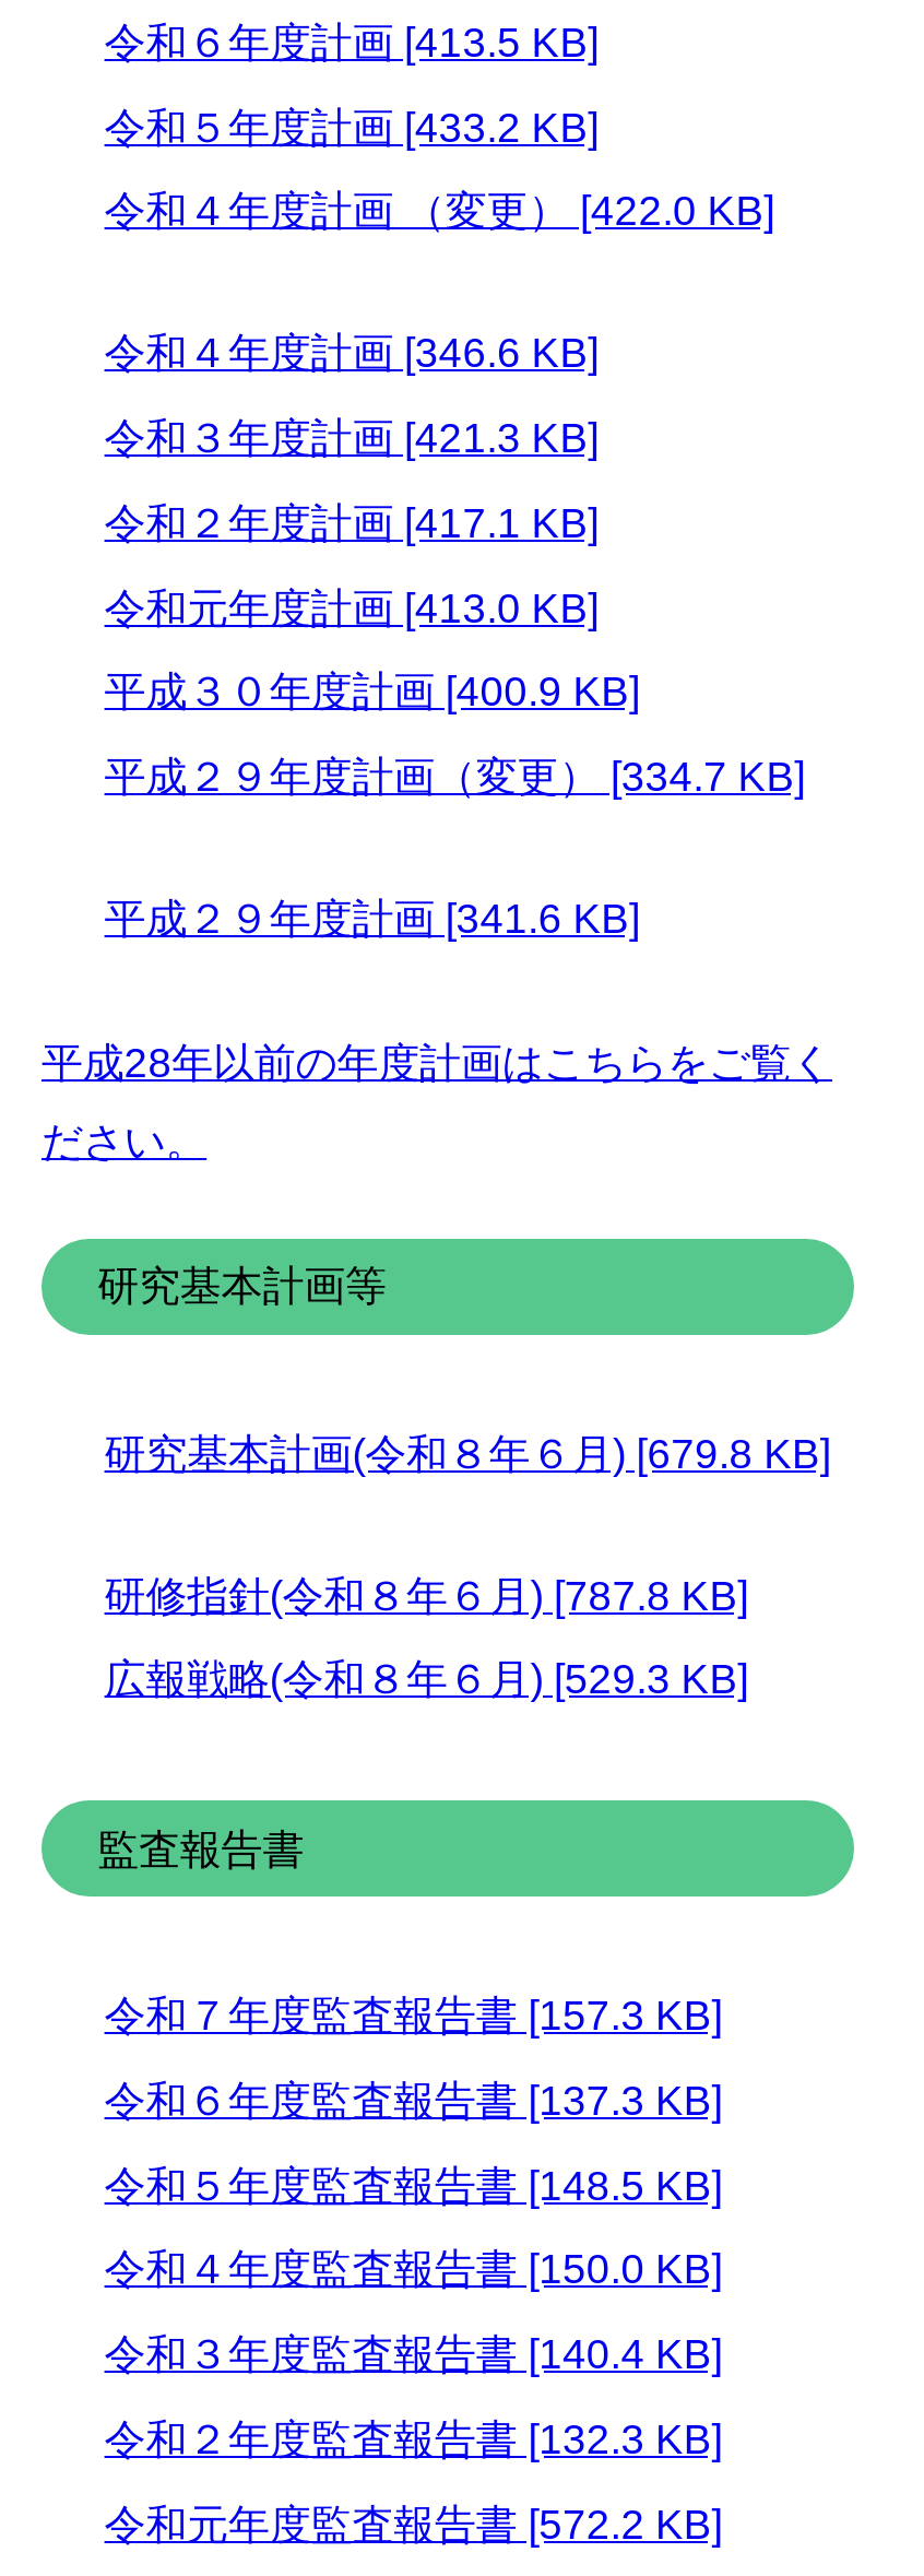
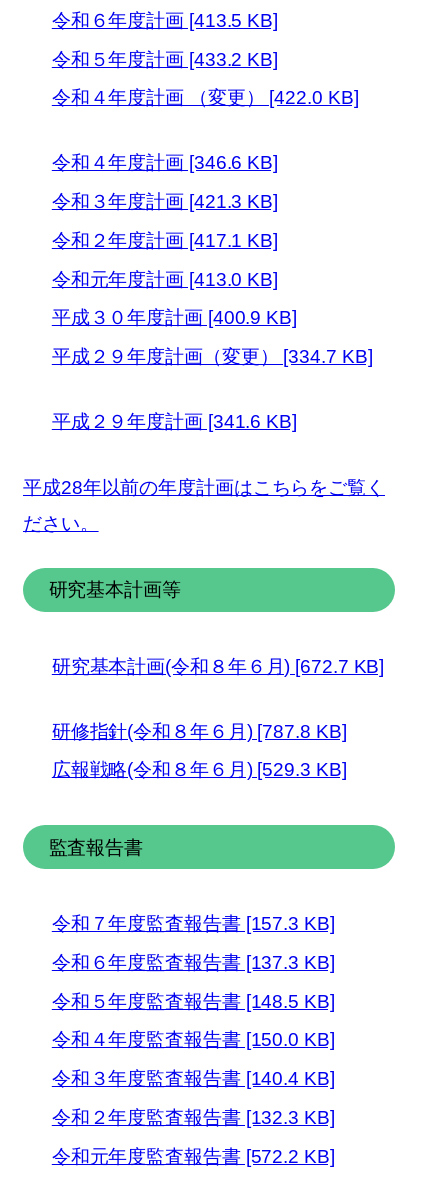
- 研究基本計画(令和８年６月) [679.8 KB]
+ 研究基本計画(令和８年６月) [672.7 KB]
